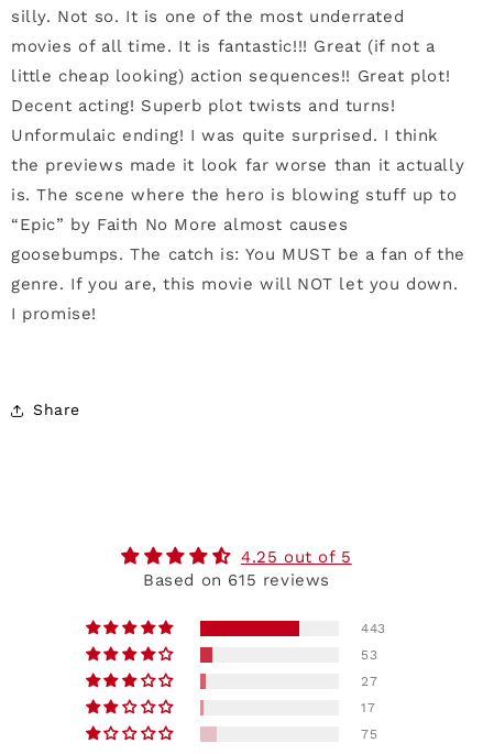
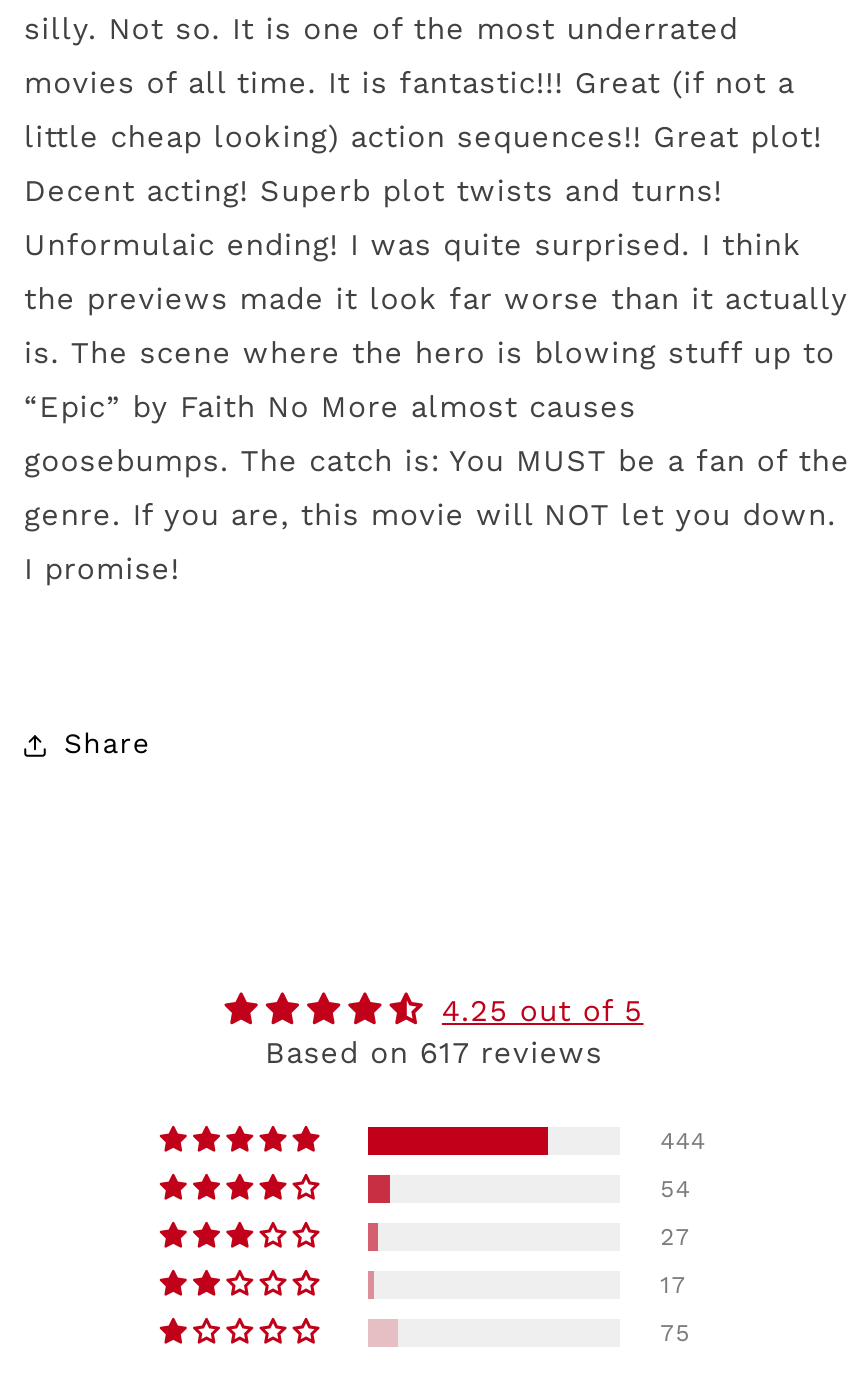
- Based on 615 reviews
+ Based on 617 reviews

- 443
+ 444

- 53
+ 54
